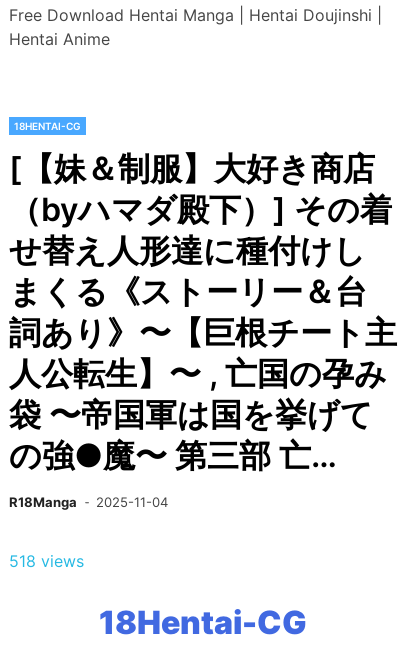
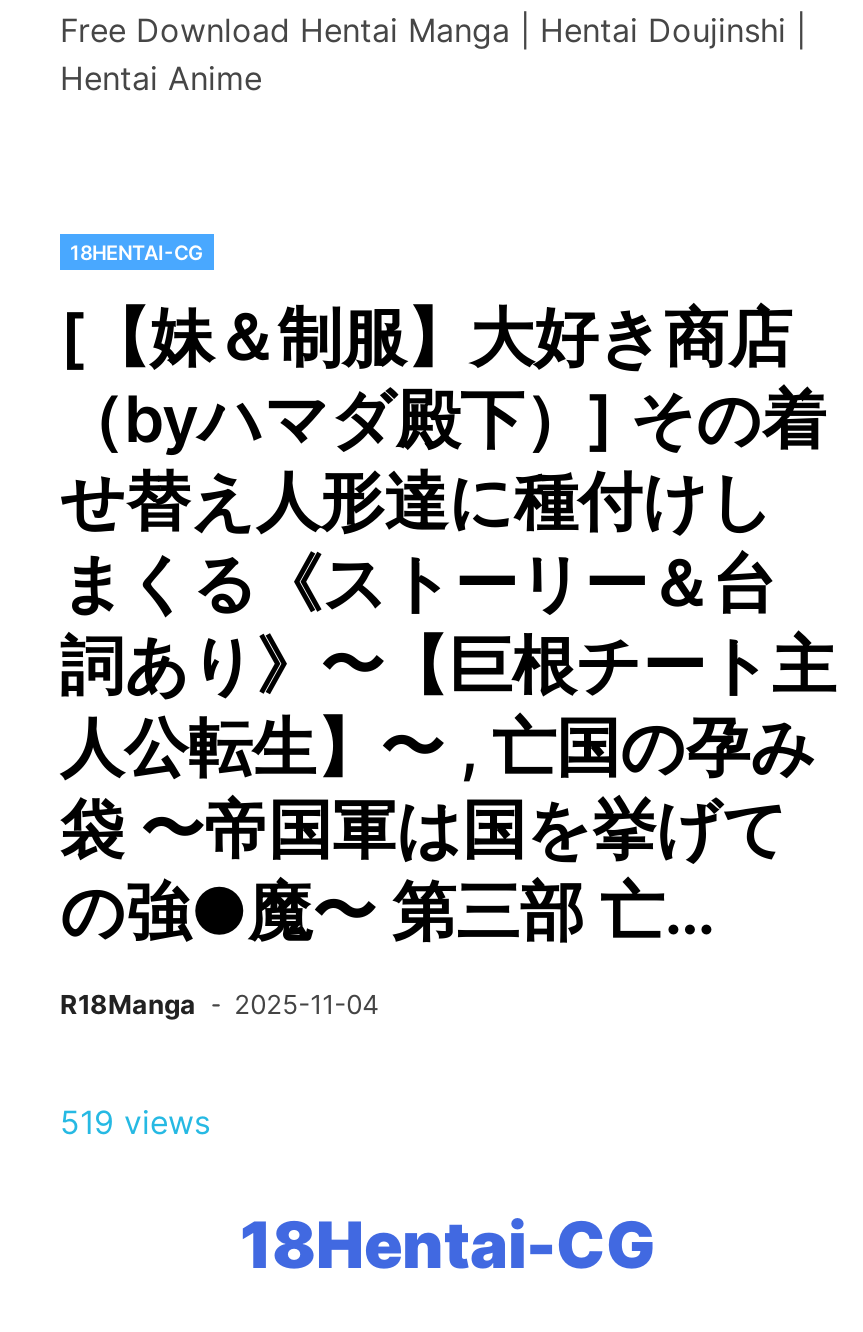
- 518 views
+ 519 views
